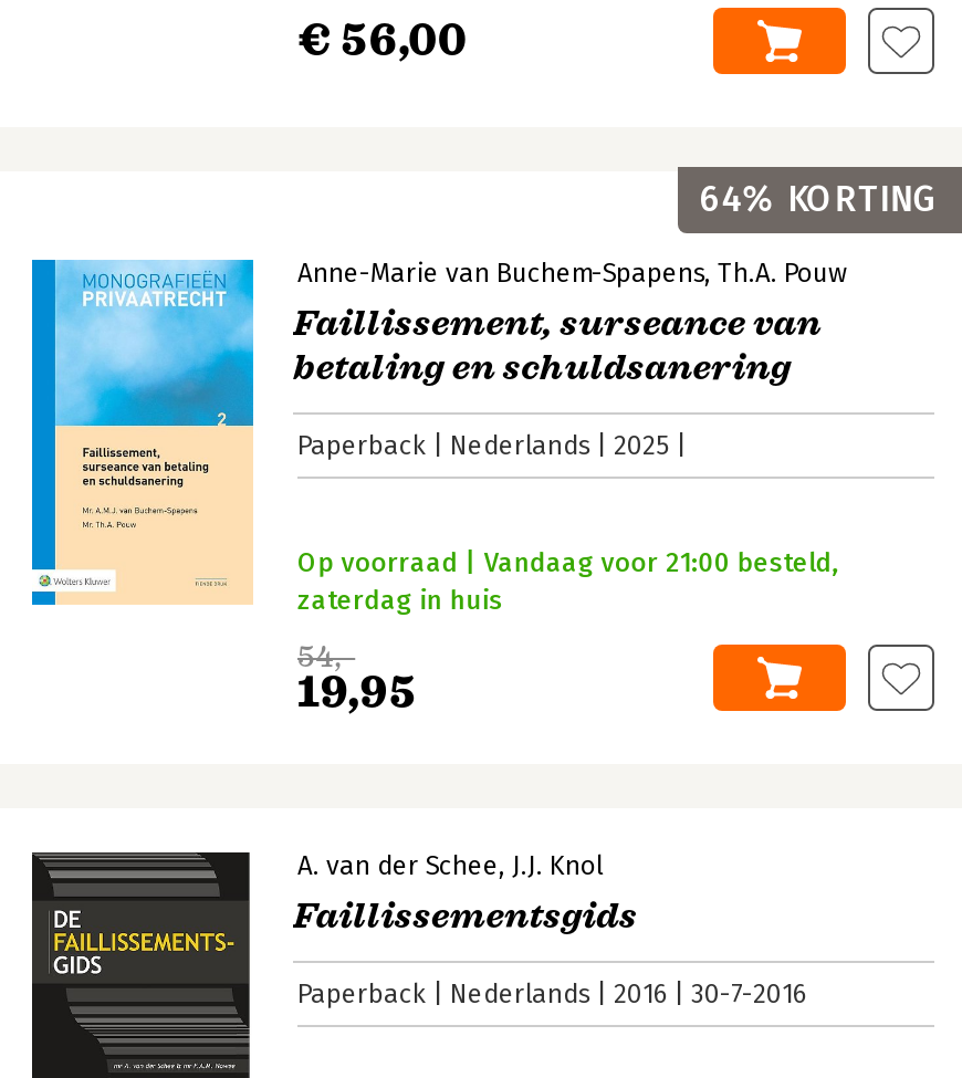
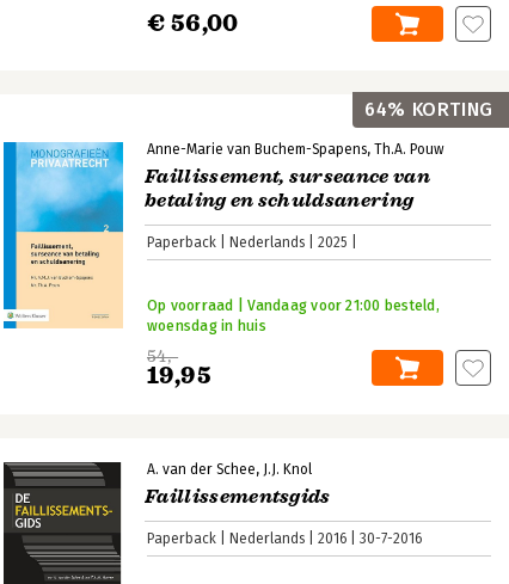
- zaterdag in huis
+ woensdag in huis
